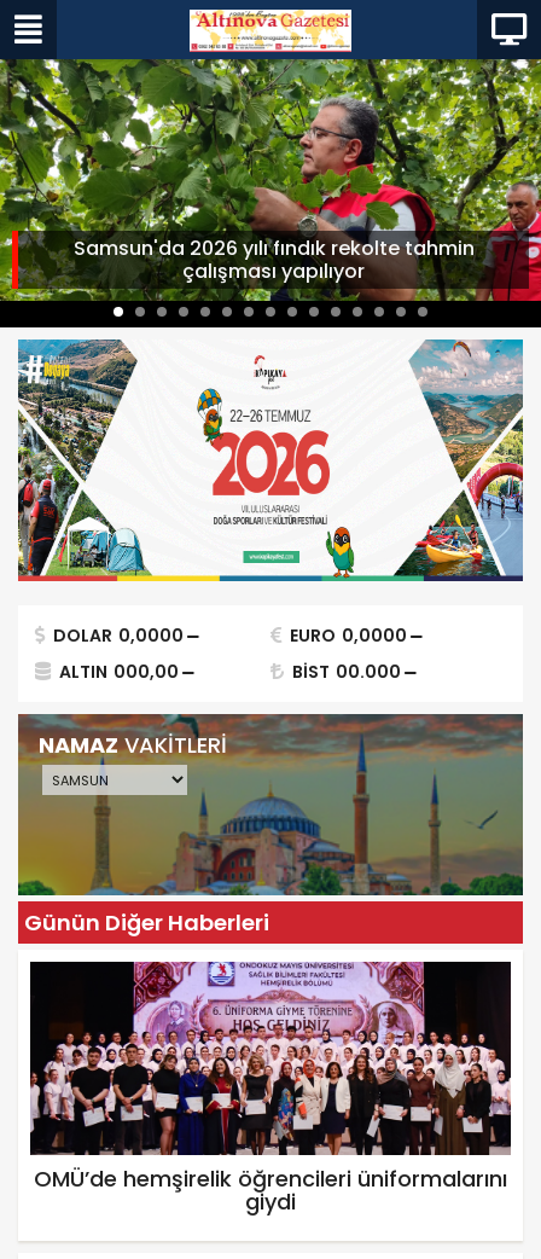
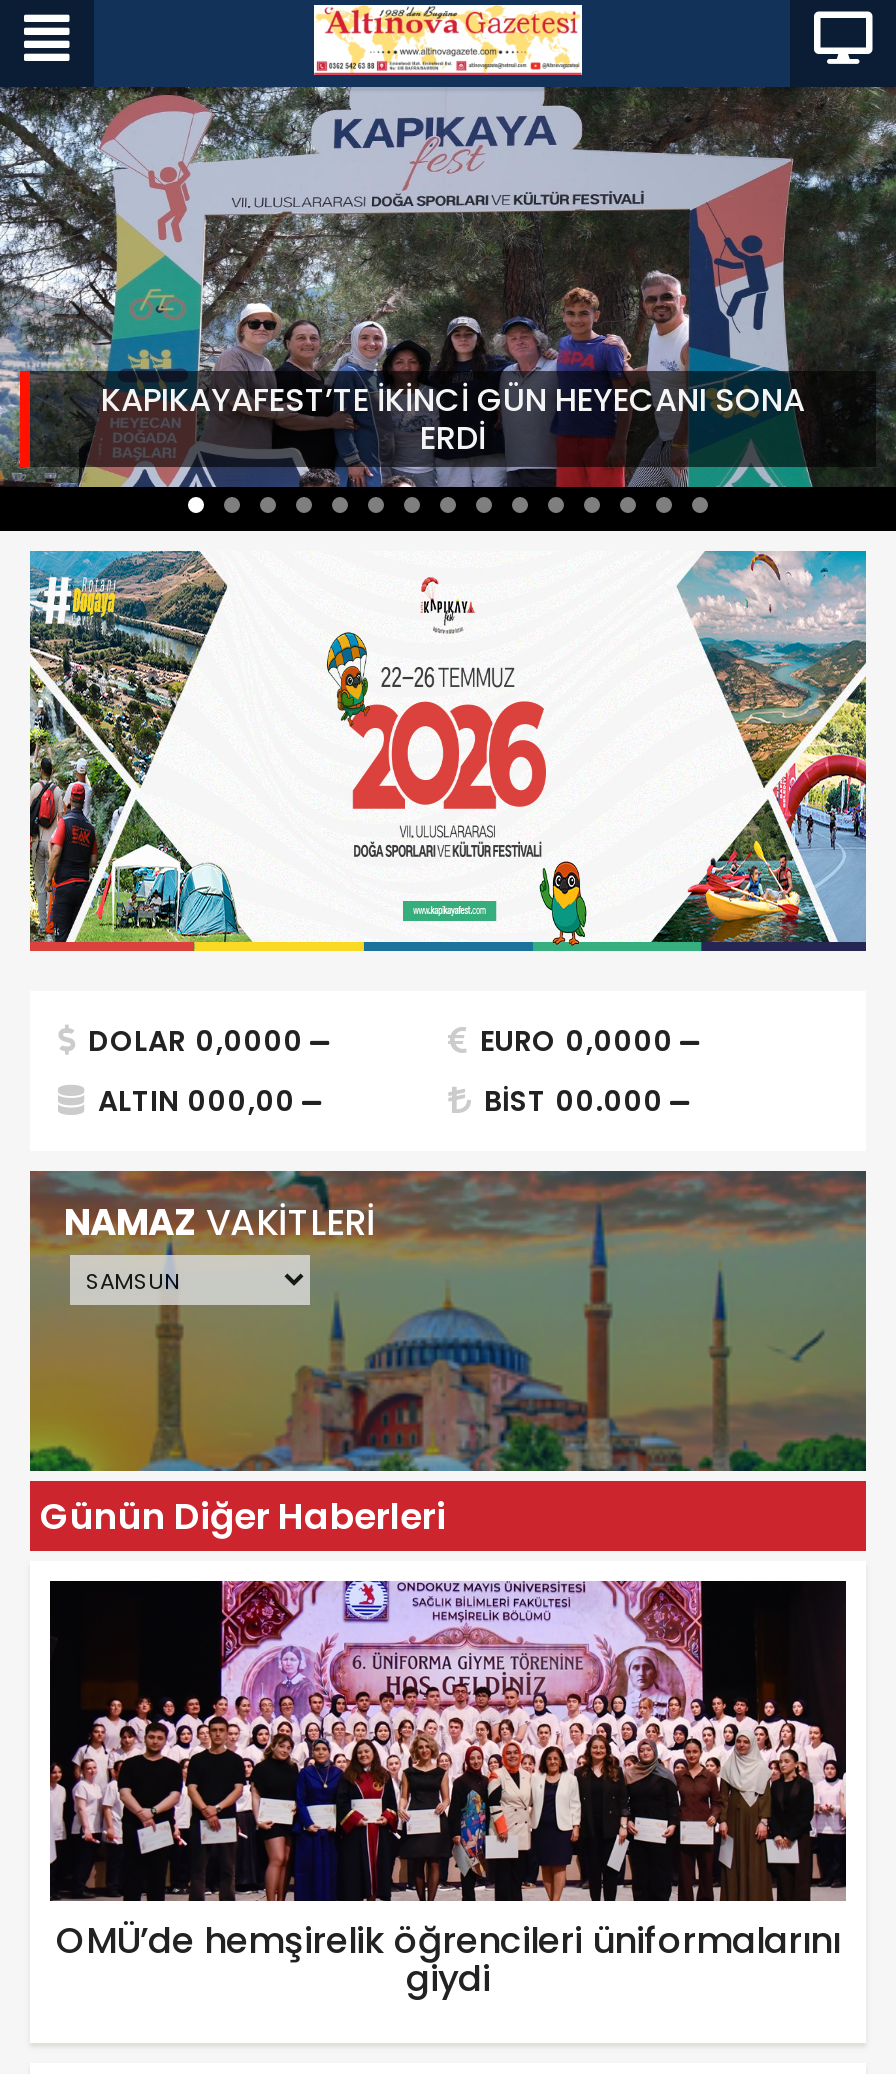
- [image]
- Samsun'da 2026 yılı fındık rekolte tahmin
- çalışması yapılıyor
+ [image]
+ KAPIKAYAFEST’TE İKİNCİ GÜN HEYECANI SONA
+ ERDİ
